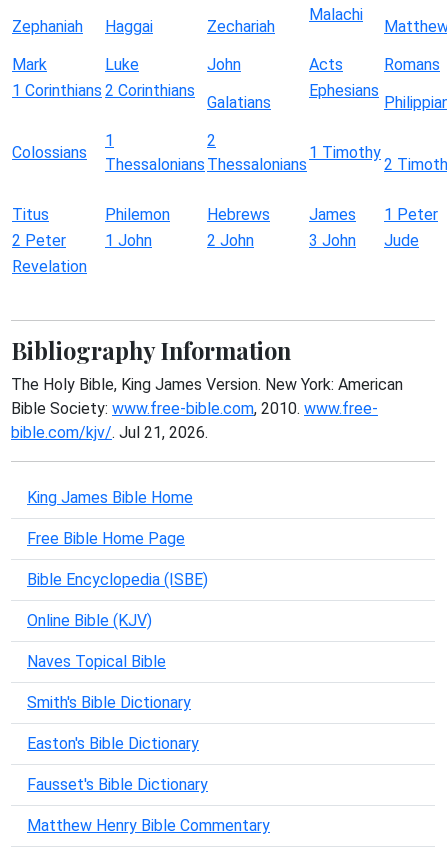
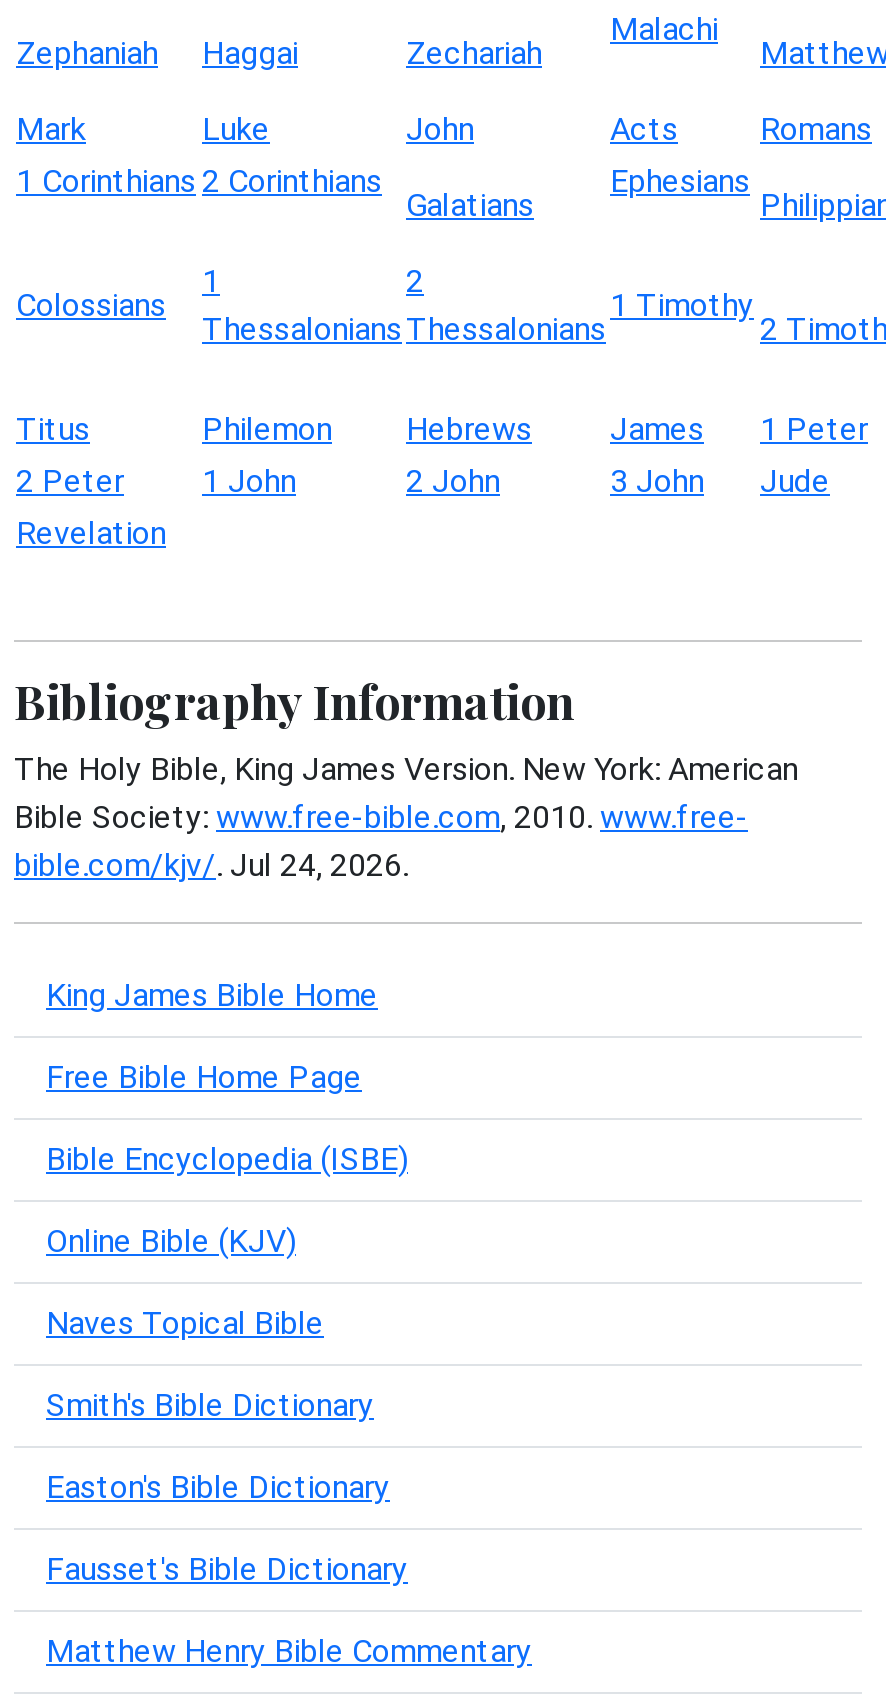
- bible.com/kjv/. Jul 21, 2026.
+ bible.com/kjv/. Jul 24, 2026.
